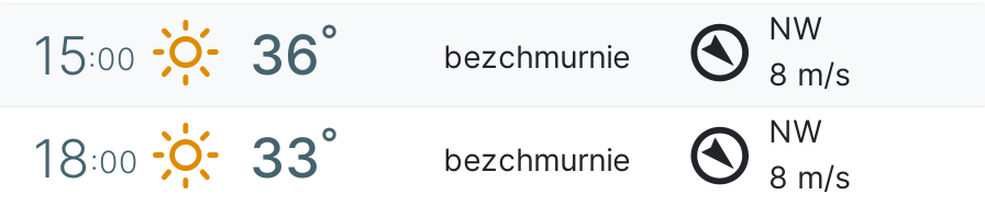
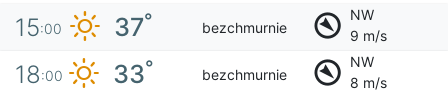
- 15:00 36°
+ 15:00 37°

- 8 m/s
+ 9 m/s
